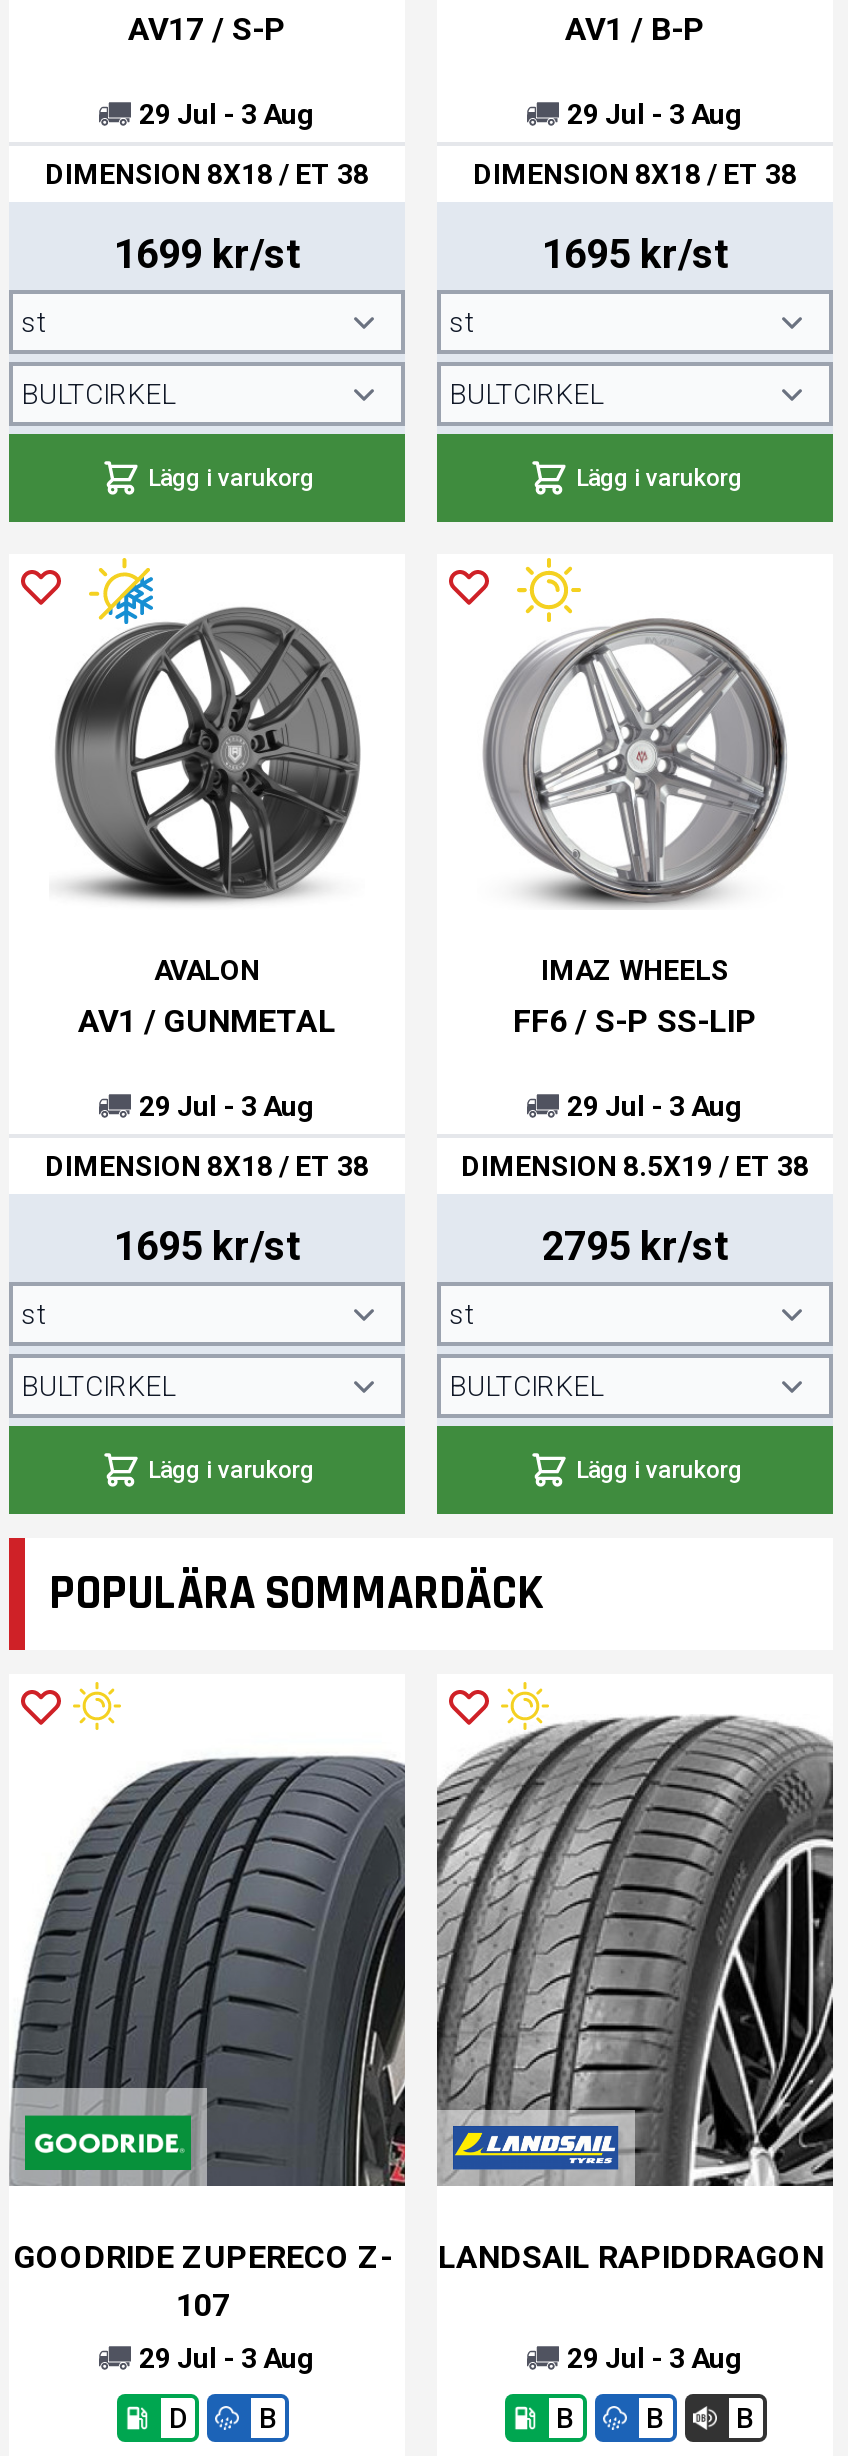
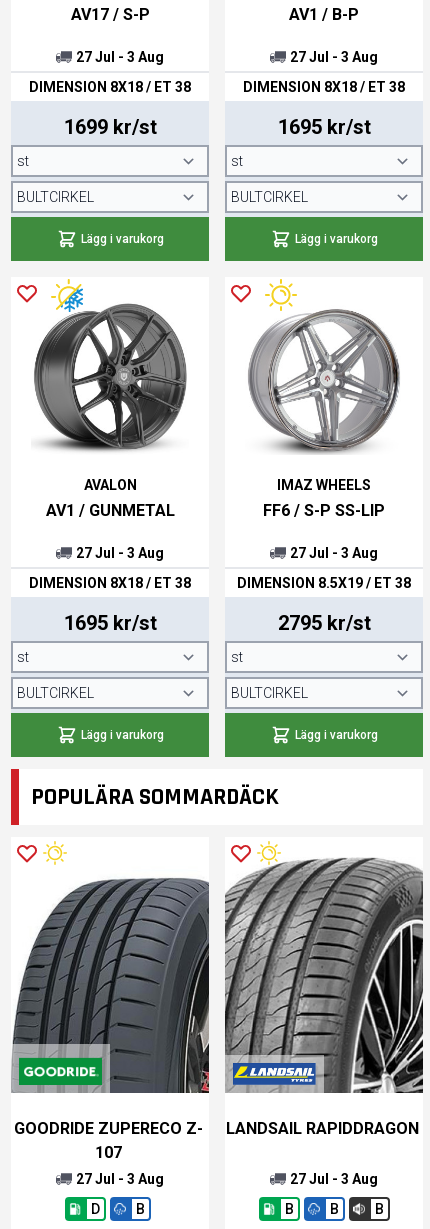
- 29 Jul - 3 Aug
+ 27 Jul - 3 Aug

- 29 Jul - 3 Aug
+ 27 Jul - 3 Aug

- 29 Jul - 3 Aug
+ 27 Jul - 3 Aug

- 29 Jul - 3 Aug
+ 27 Jul - 3 Aug

- 29 Jul - 3 Aug
+ 27 Jul - 3 Aug

- 29 Jul - 3 Aug
+ 27 Jul - 3 Aug
